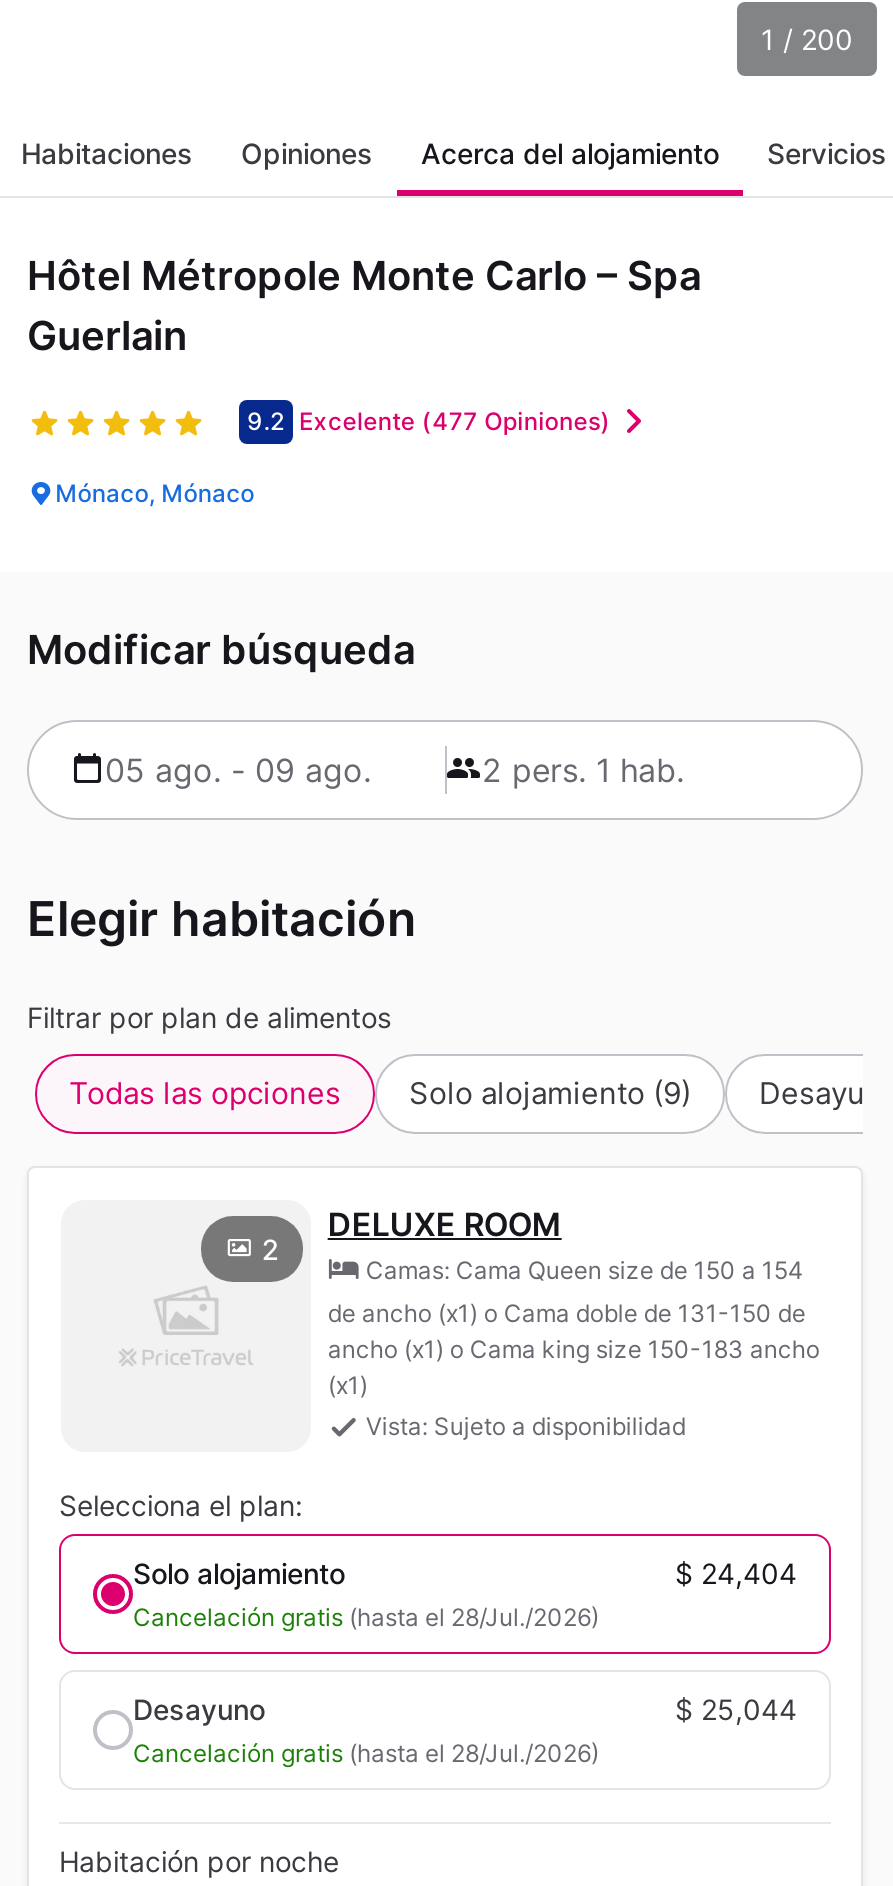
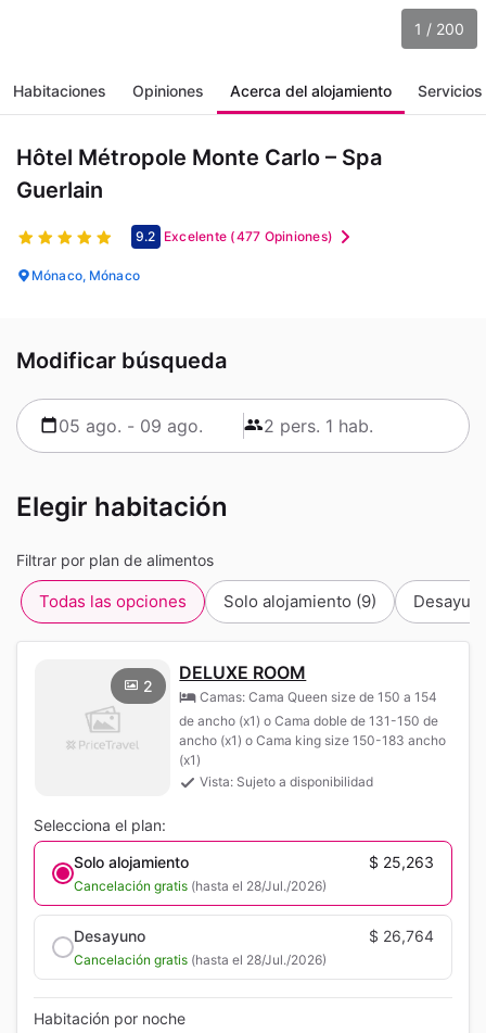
- $ 24,404
+ $ 25,263

- $ 25,044
+ $ 26,764
